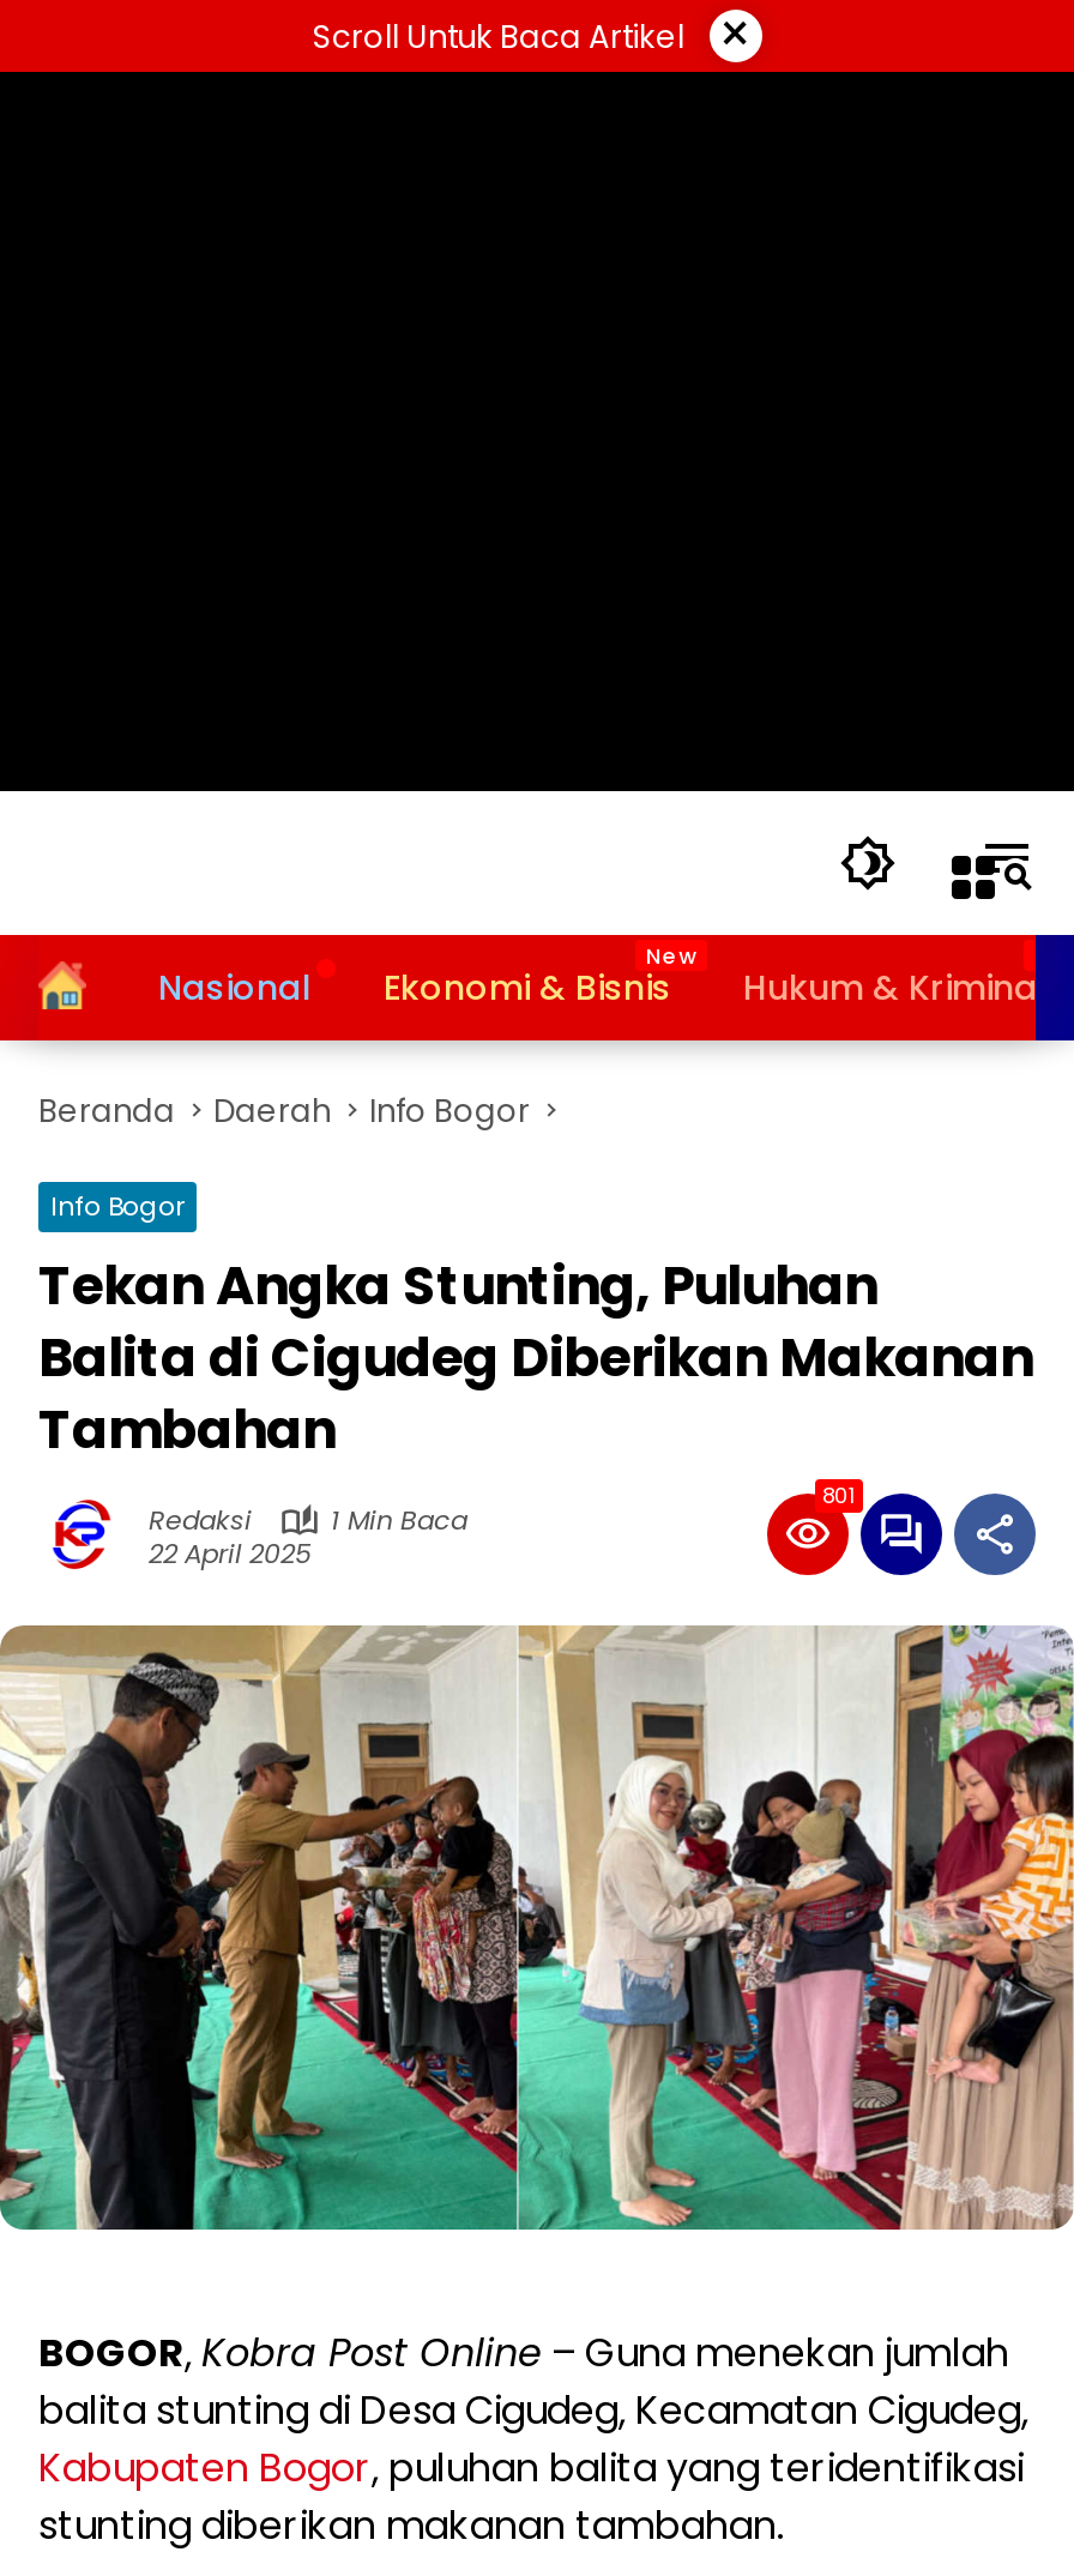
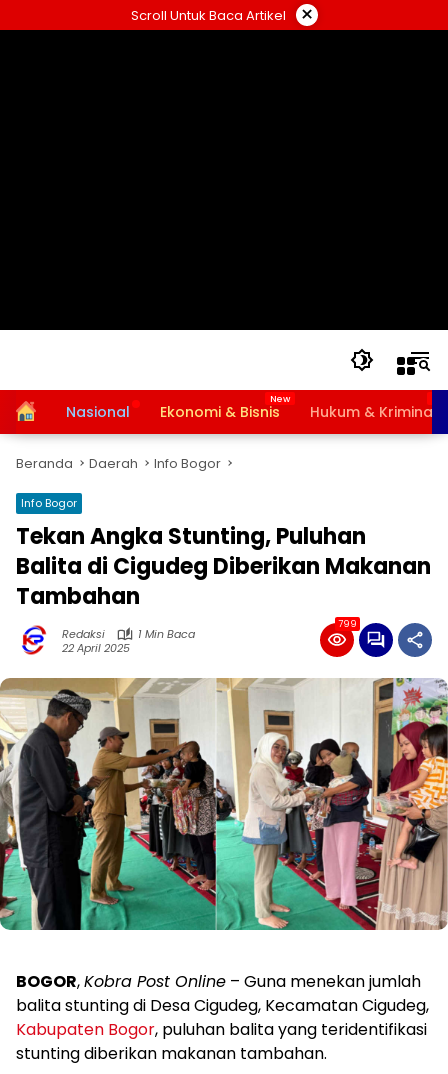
- 801
+ 799
